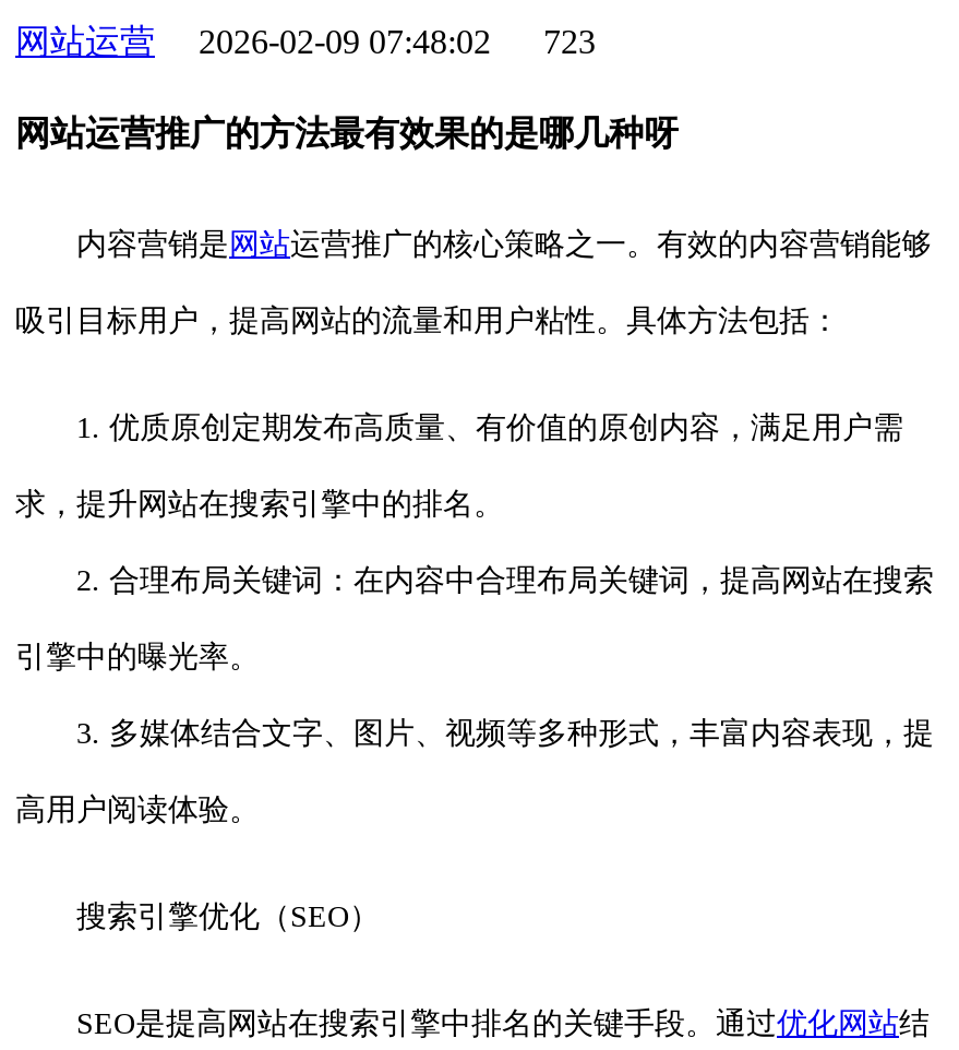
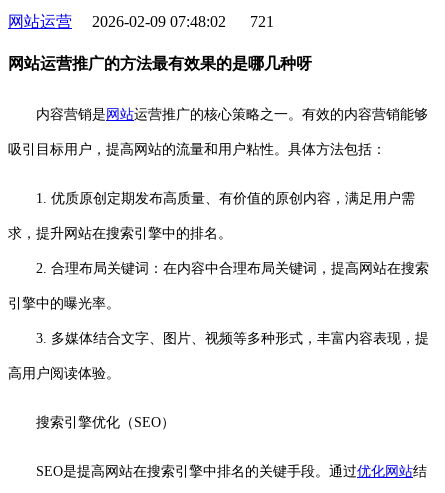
- 网站运营 2026-02-09 07:48:02 723
+ 网站运营 2026-02-09 07:48:02 721
